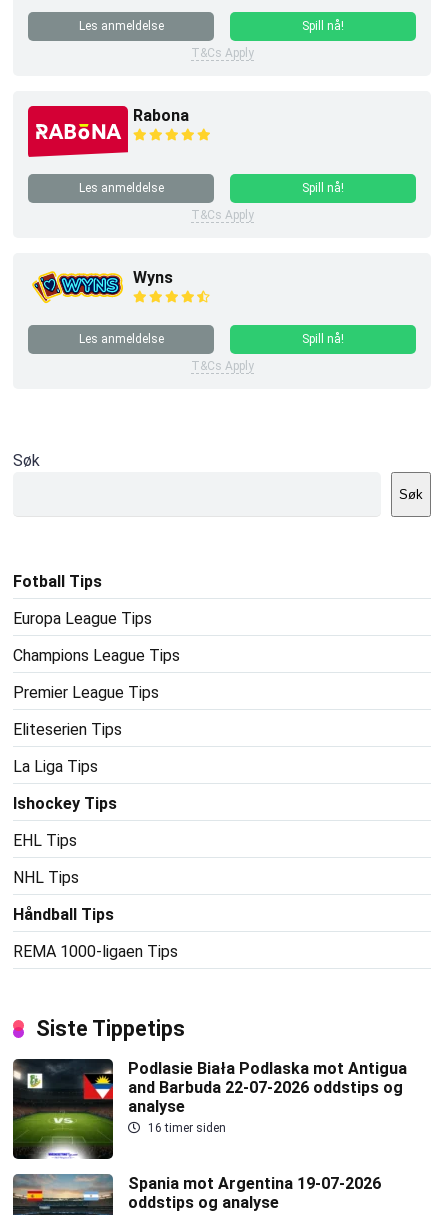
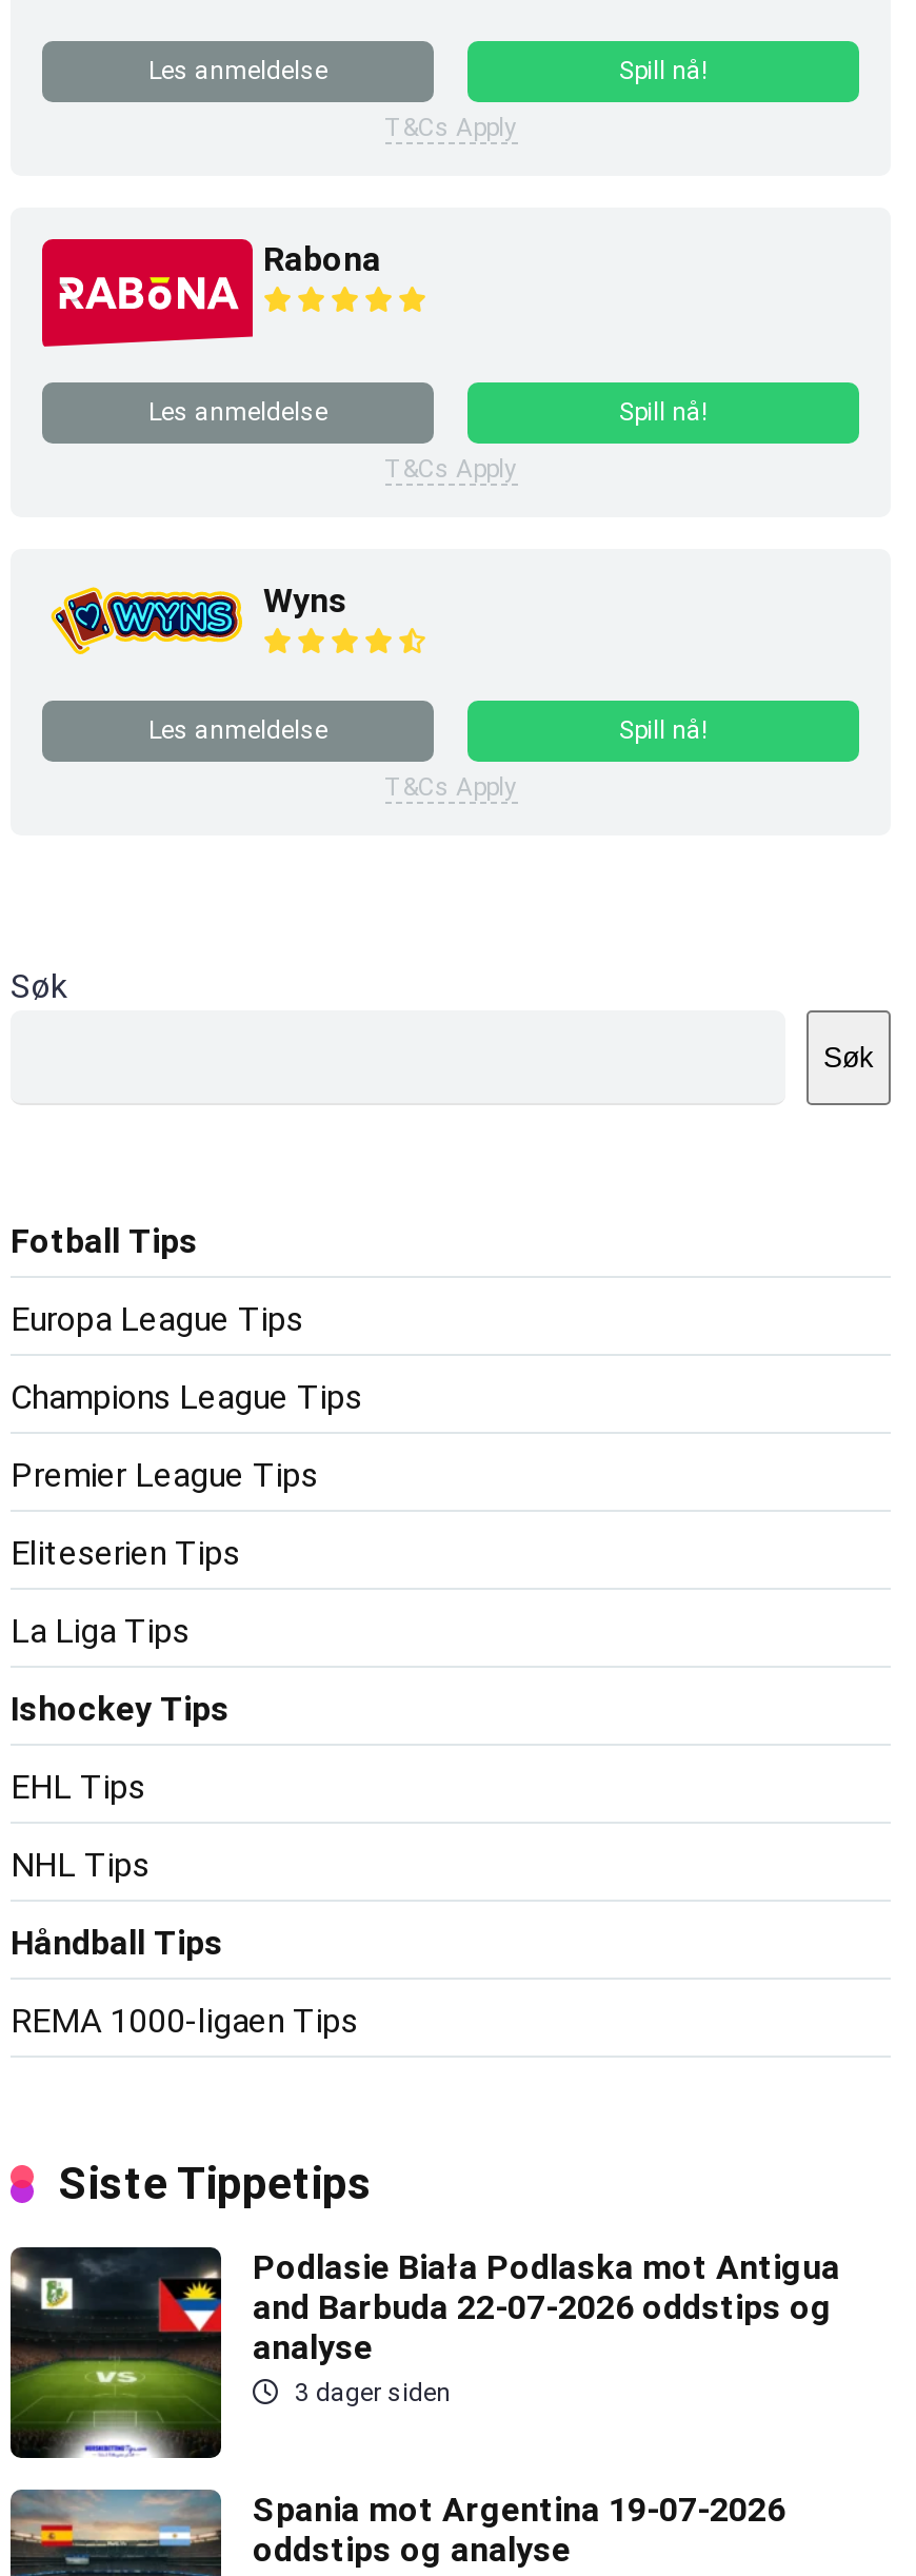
- 16 timer siden
+ 3 dager siden
